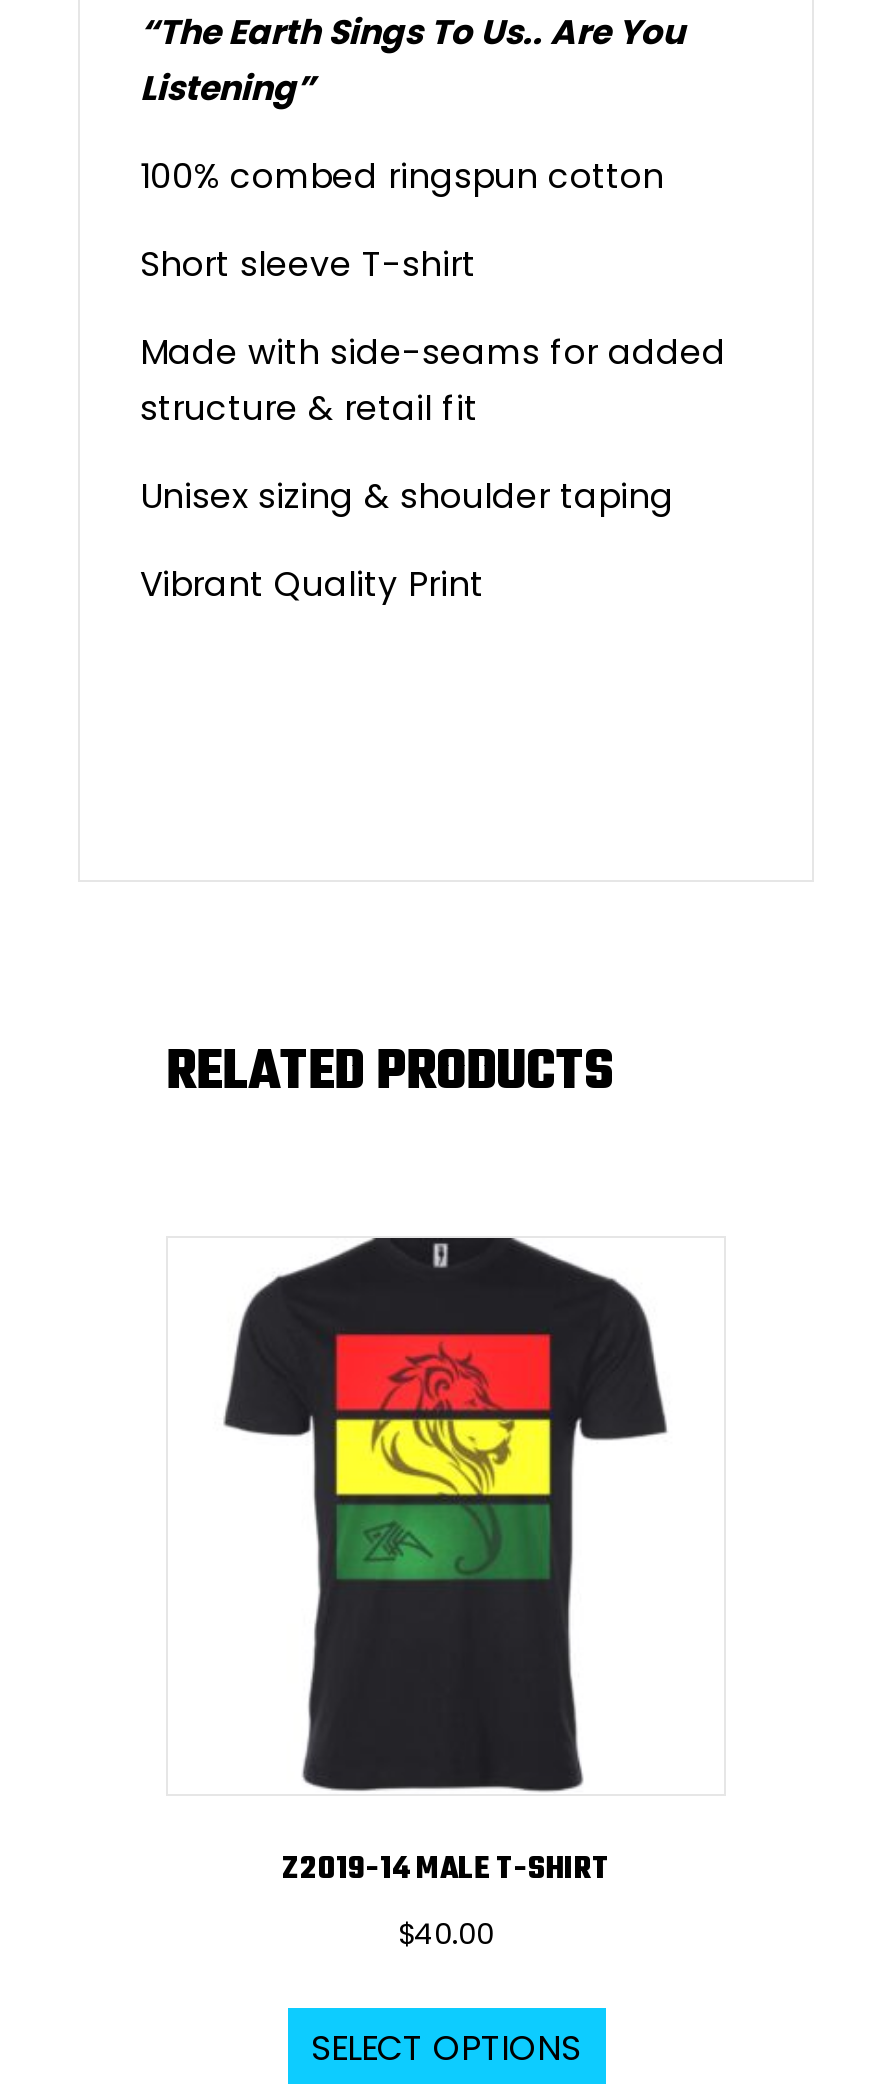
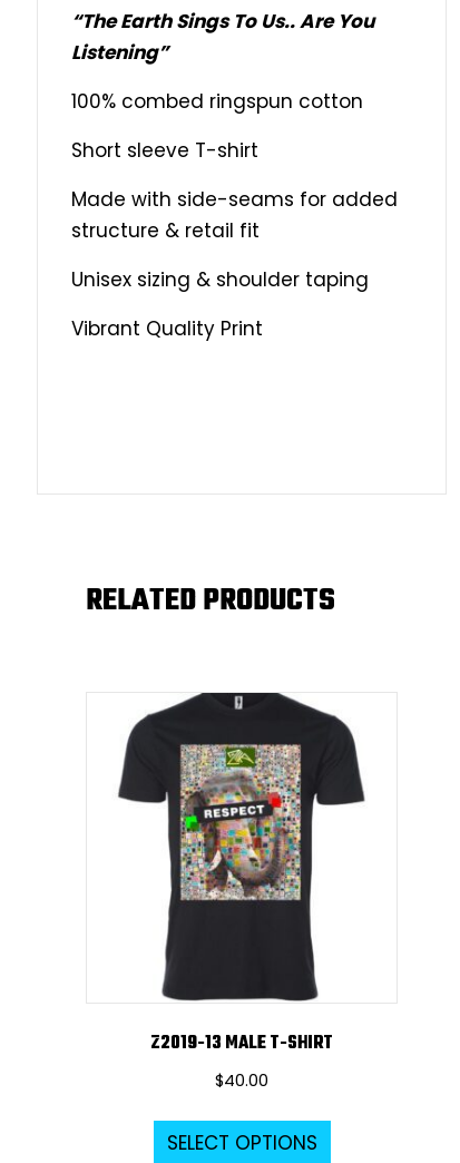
- [image]
+ [image]

- Z2019-14 MALE T-SHIRT
+ Z2019-13 MALE T-SHIRT
